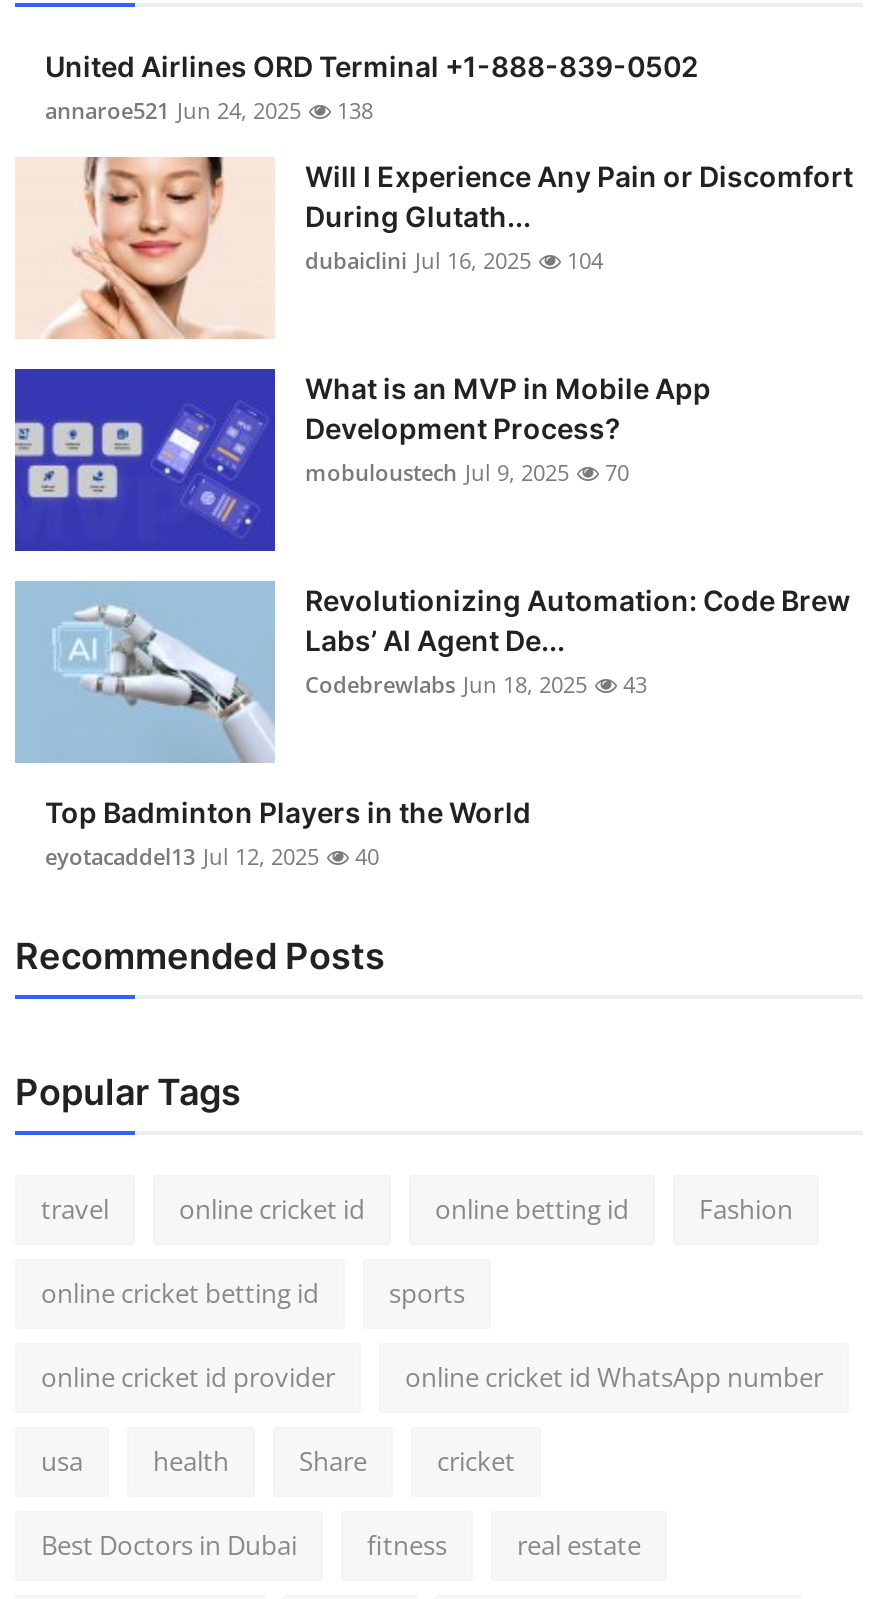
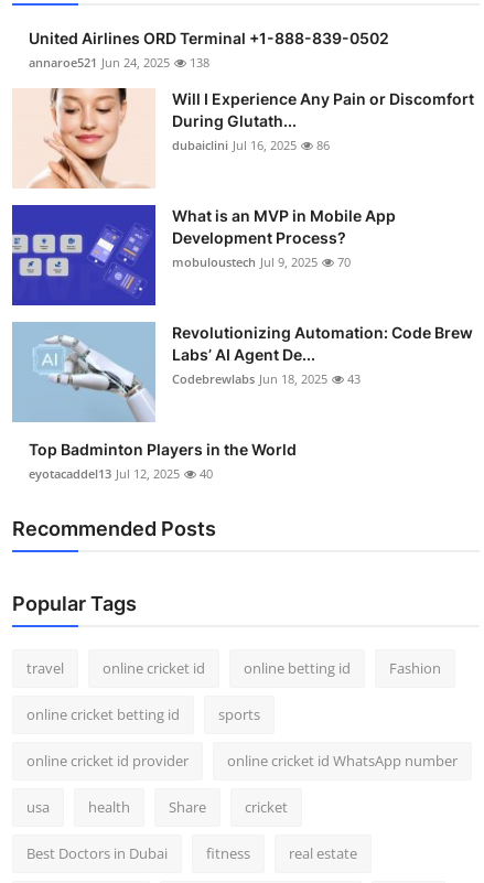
- dubaiclini Jul 16, 2025 104
+ dubaiclini Jul 16, 2025 86
